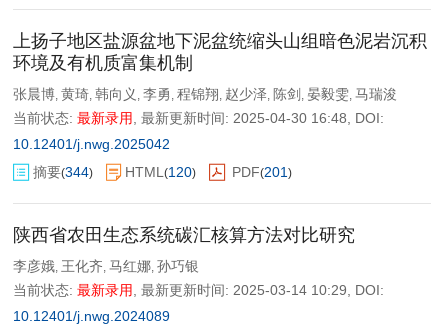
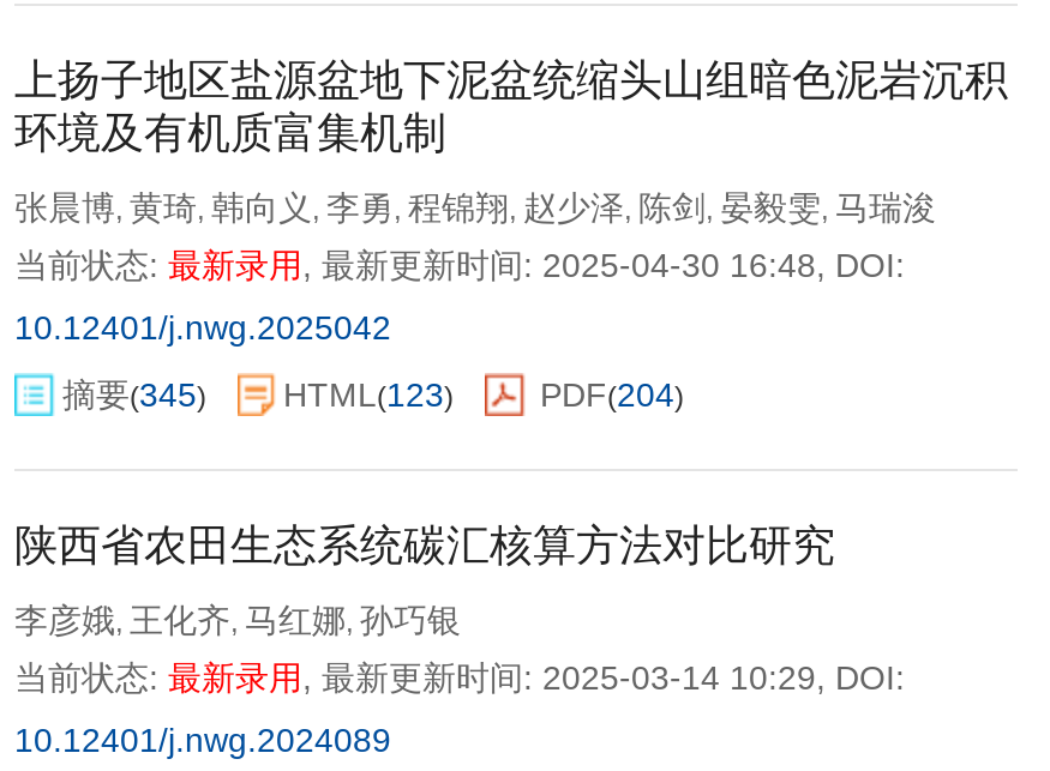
- 摘要(344)
+ 摘要(345)

- HTML(120)
+ HTML(123)

- PDF(201)
+ PDF(204)
